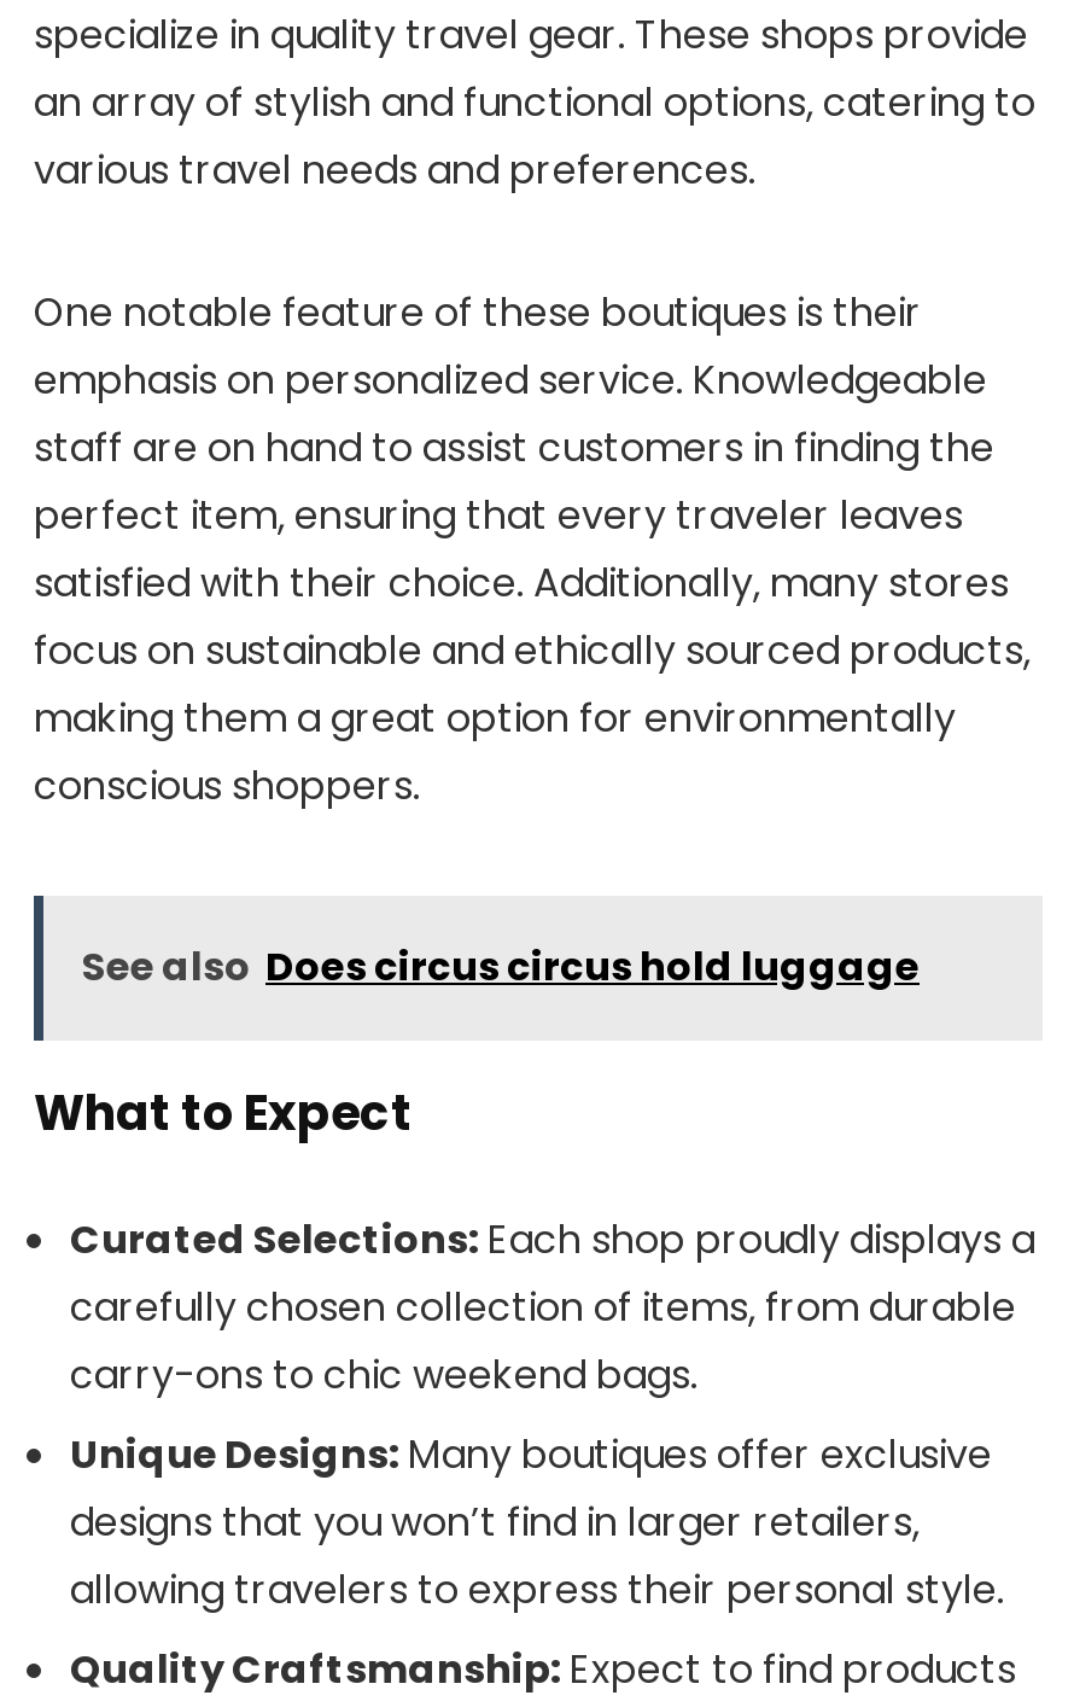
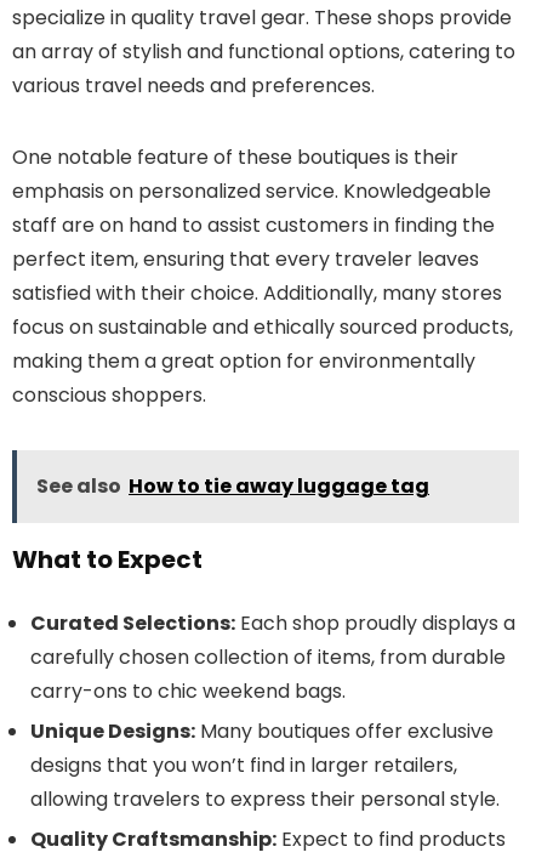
- See also Does circus circus hold luggage
+ See also How to tie away luggage tag
